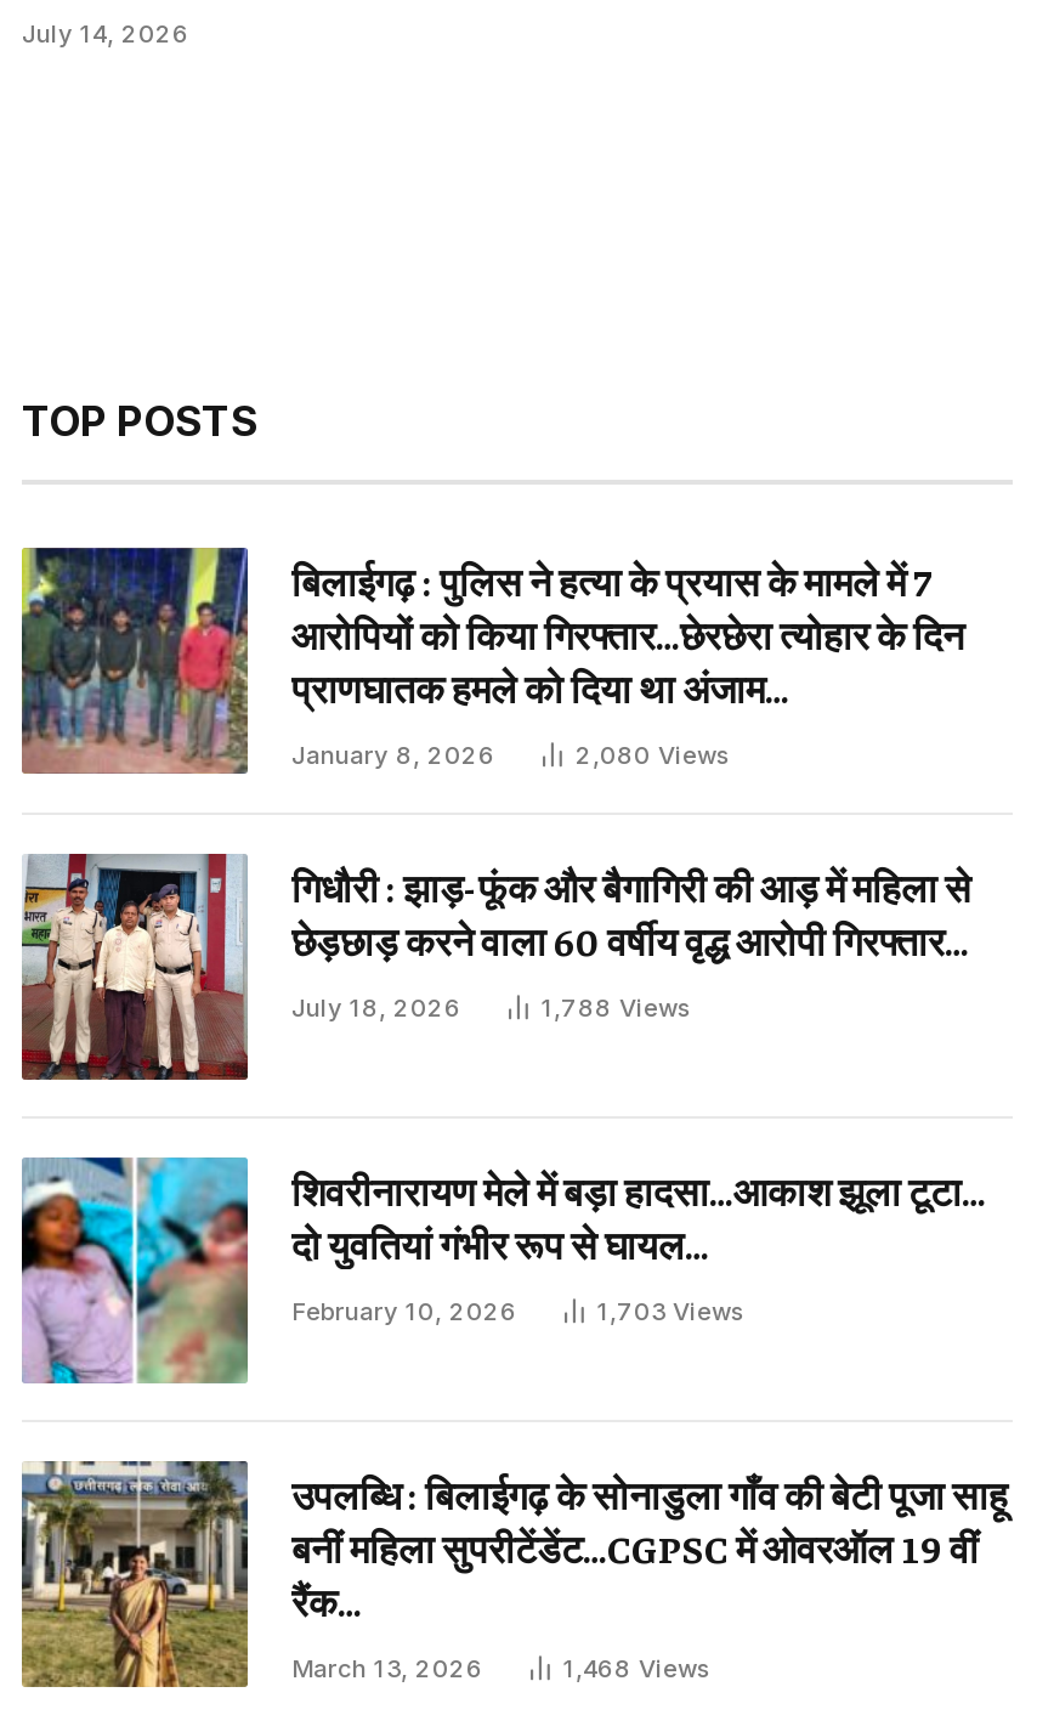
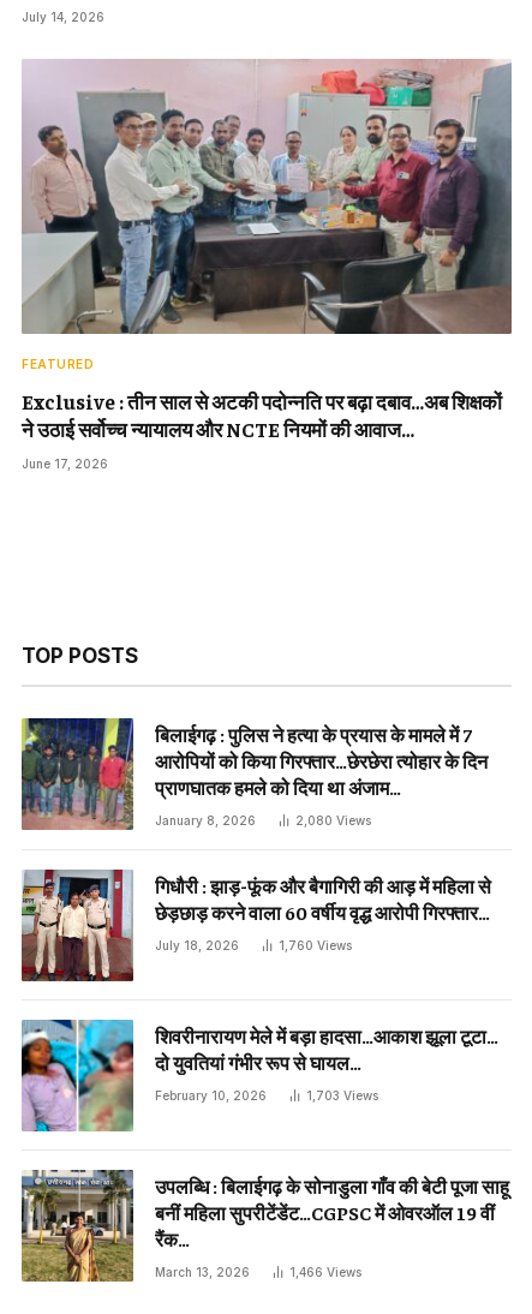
+ [image]
+ FEATURED
+ Exclusive : तीन साल से अटकी पदोन्नति पर बढ़ा दबाव…अब शिक्षकों
+ ने उठाई सर्वोच्च न्यायालय और NCTE नियमों की आवाज…
+ June 17, 2026

- 1,788 Views
+ 1,760 Views

- 1,468 Views
+ 1,466 Views
